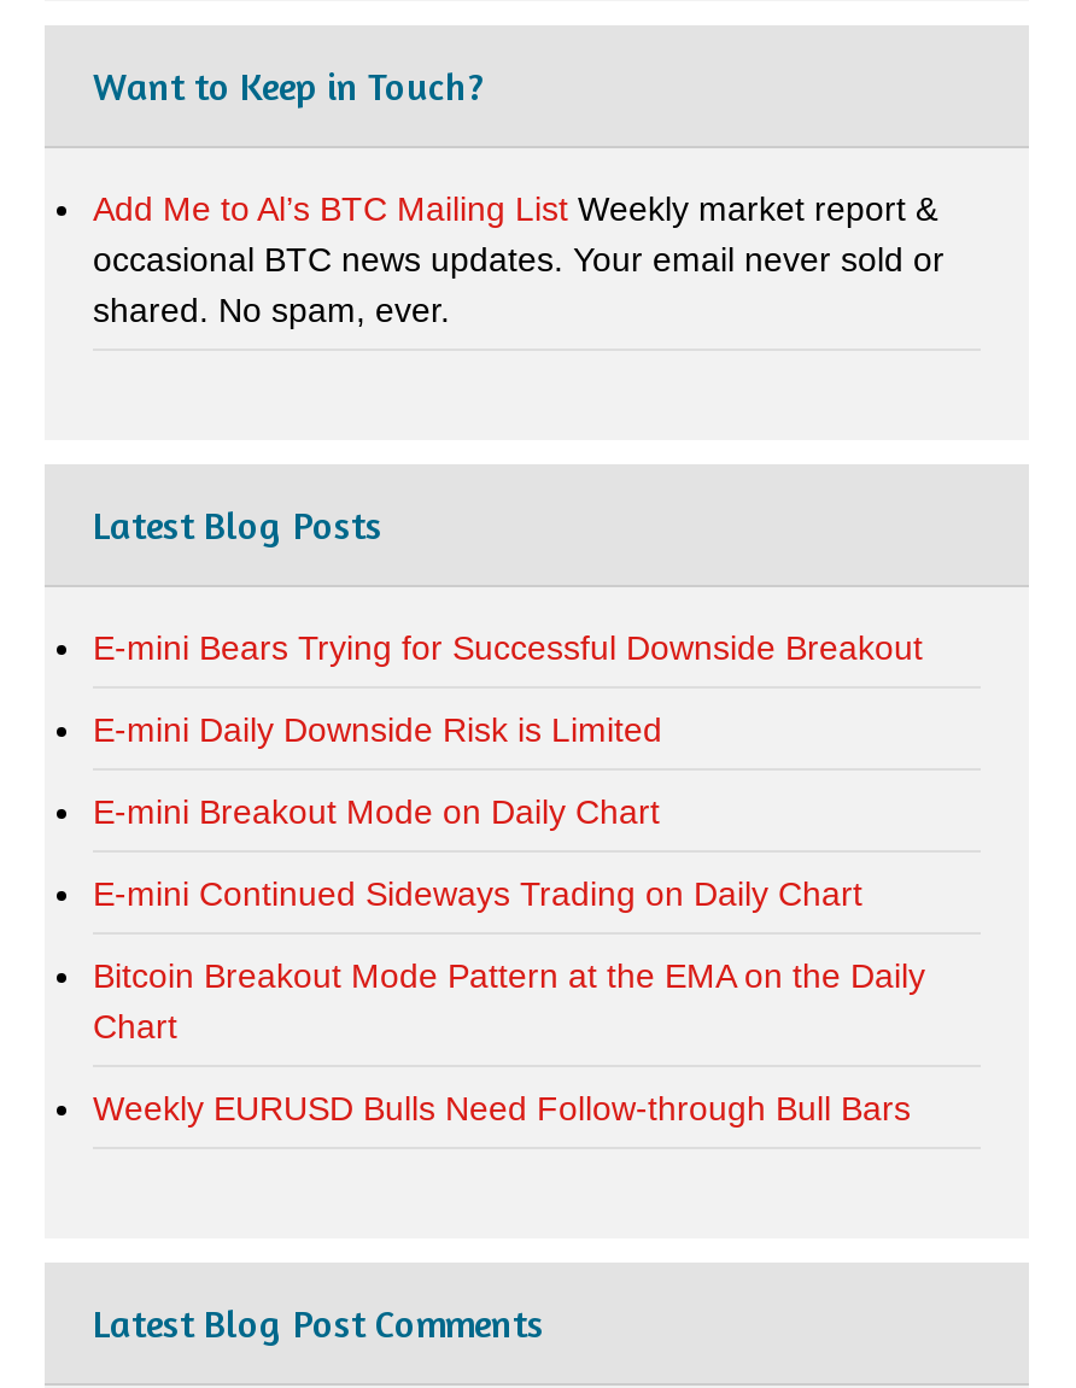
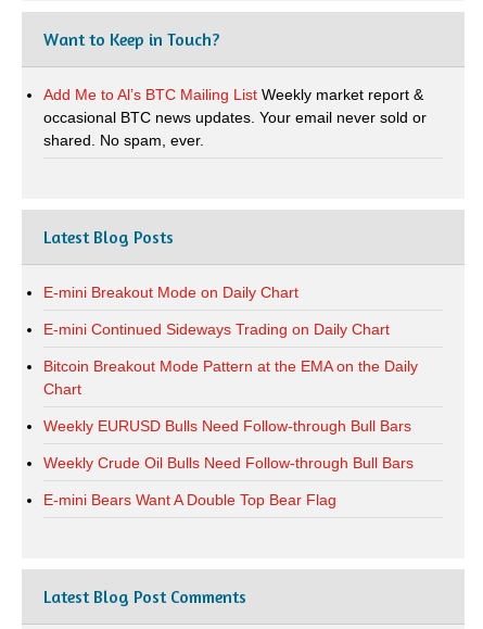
- E-mini Bears Trying for Successful Downside Breakout
- E-mini Daily Downside Risk is Limited

moved up: E-mini Breakout Mode on Daily Chart | E-mini Continued Sideways Trading on Daily Chart | Bitcoin Breakout Mode Pattern at the EMA on the Daily | Chart | Weekly EURUSD Bulls Need Follow-through Bull Bars

+ Weekly Crude Oil Bulls Need Follow-through Bull Bars
+ E-mini Bears Want A Double Top Bear Flag
